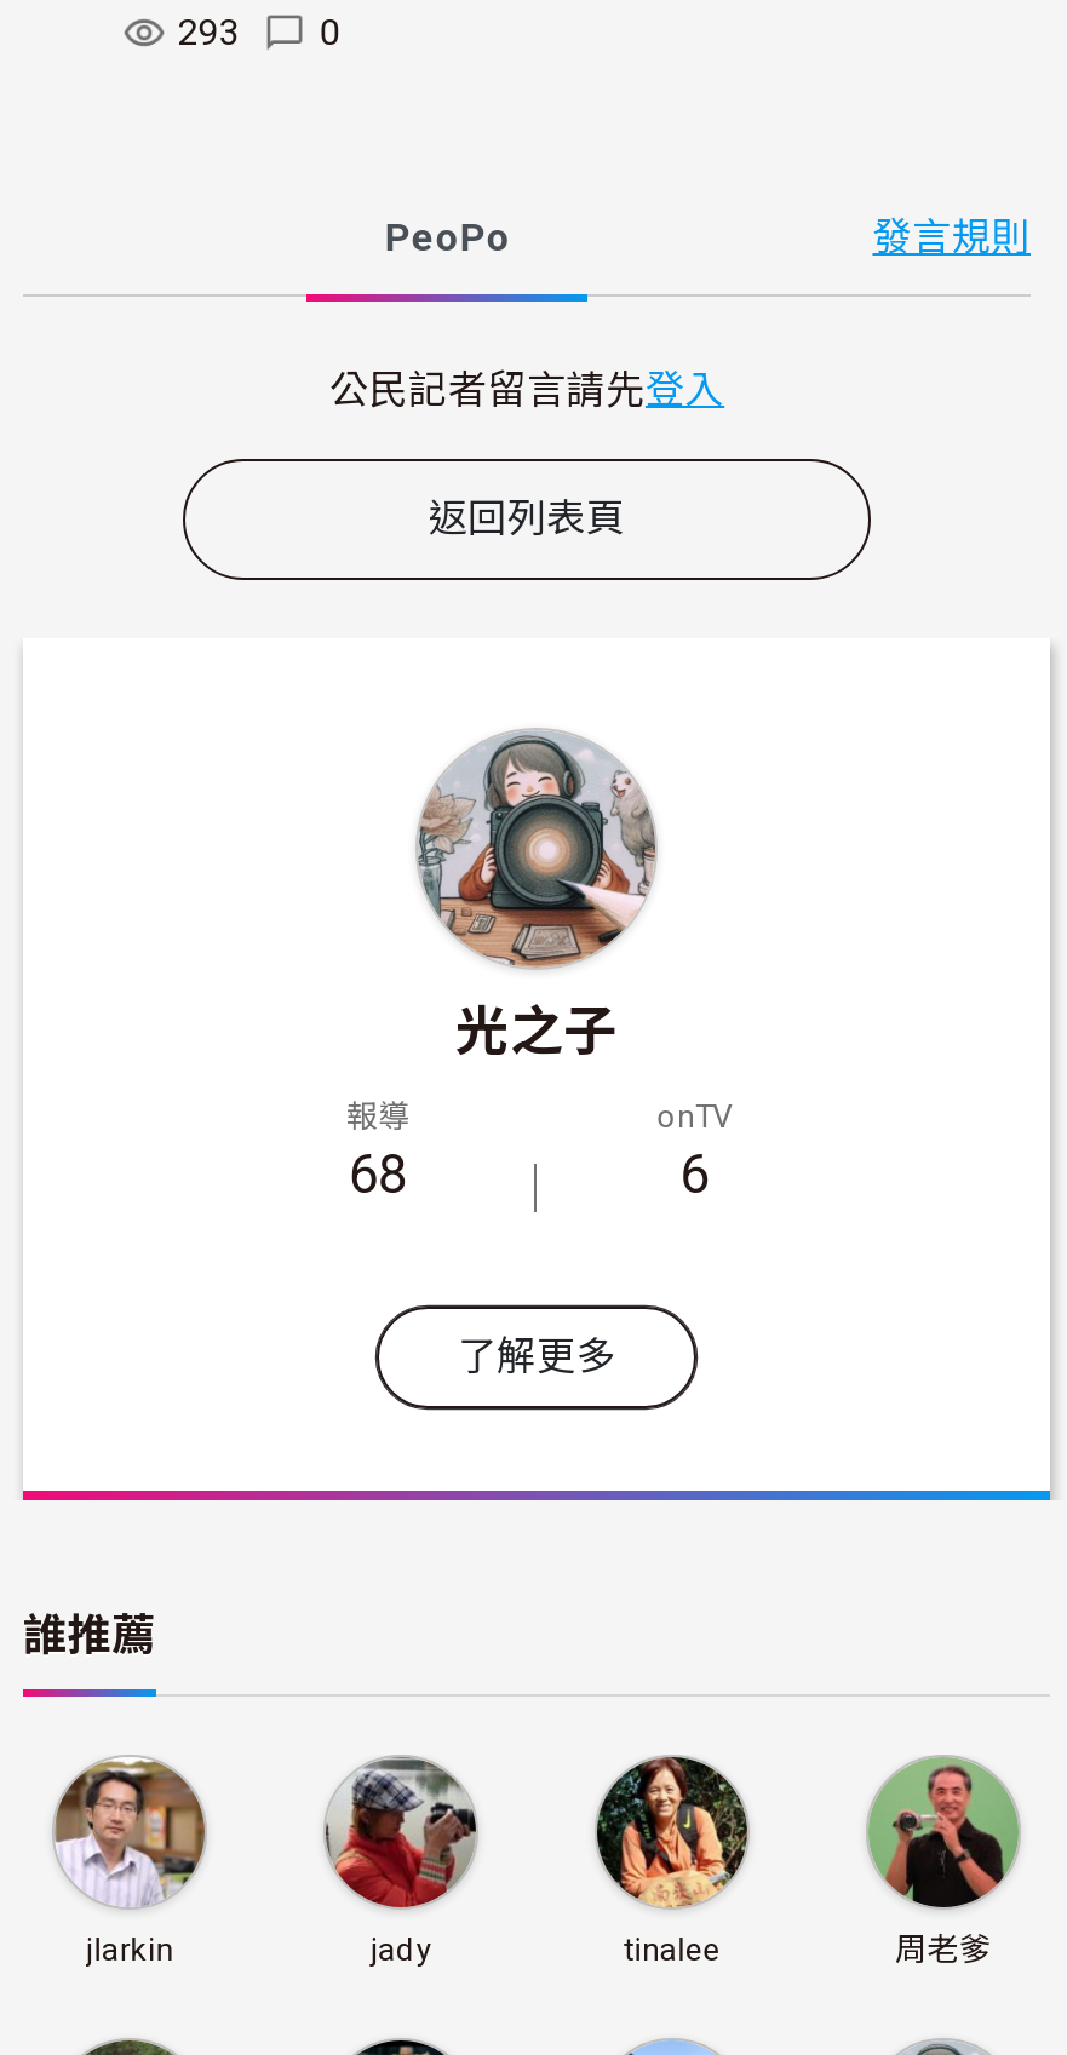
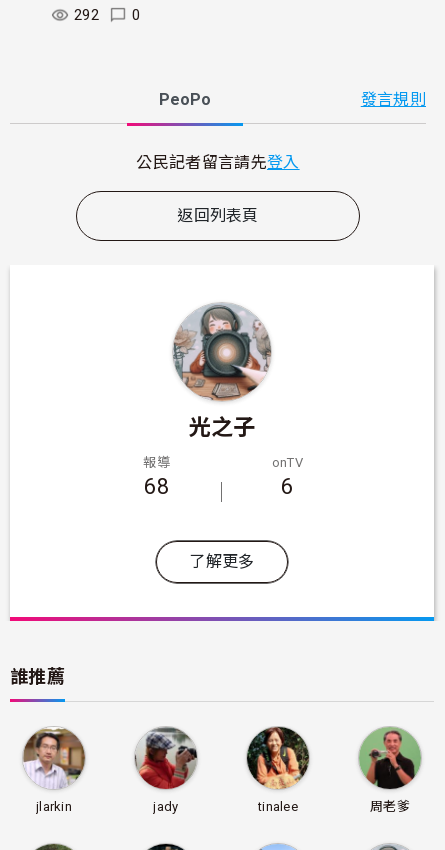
- 293 0
+ 292 0
